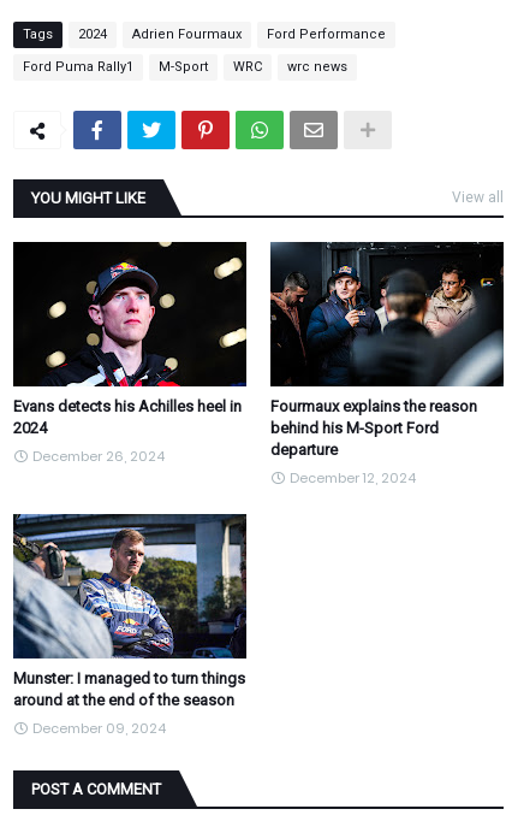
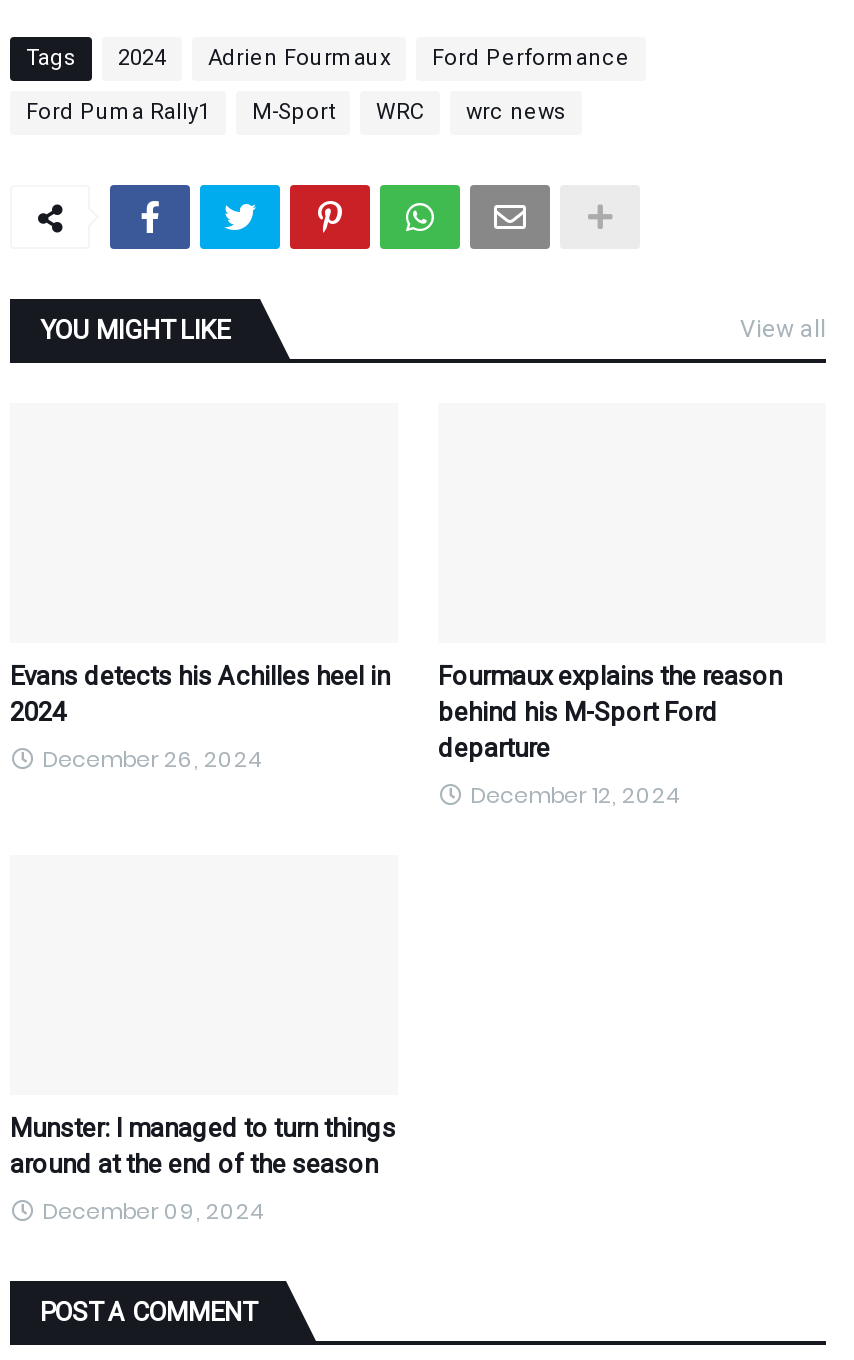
- [image]

- [image]

- [image]
